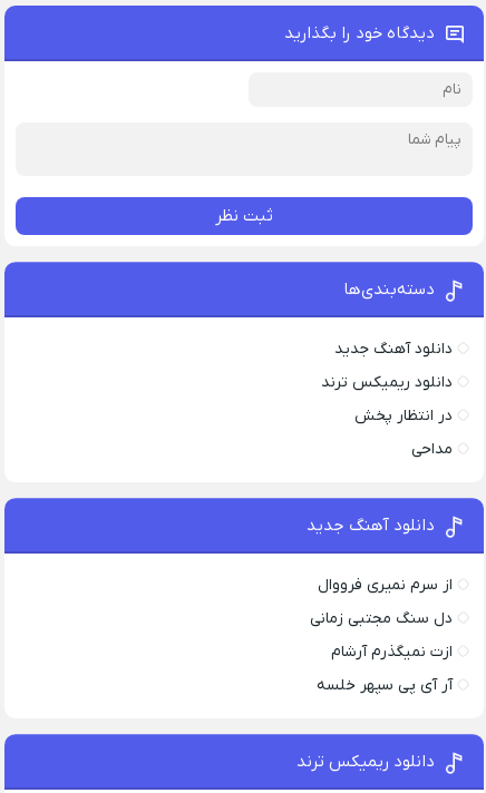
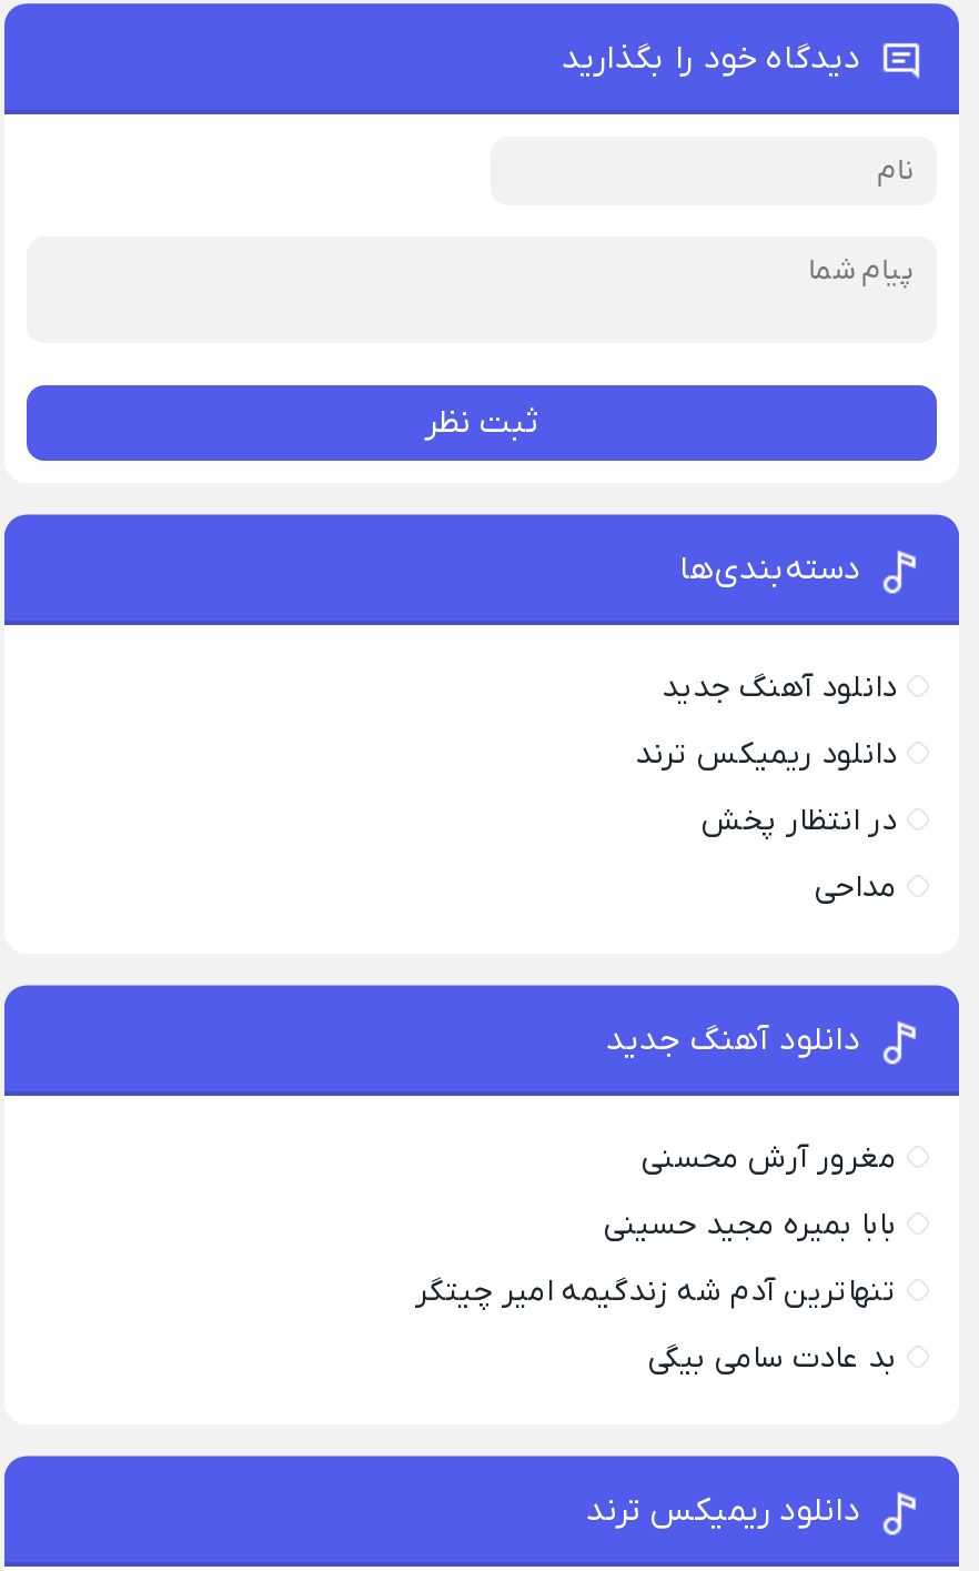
- از سرم نمیری فرووال
+ مغرور آرش محسنی

- دل سنگ مجتبی زمانی
+ بابا بمیره مجید حسینی

- ازت نمیگذرم آرشام
+ تنهاترین آدم شه زندگیمه امیر چیتگر

- آر آی پی سپهر خلسه
+ بد عادت سامی بیگی
